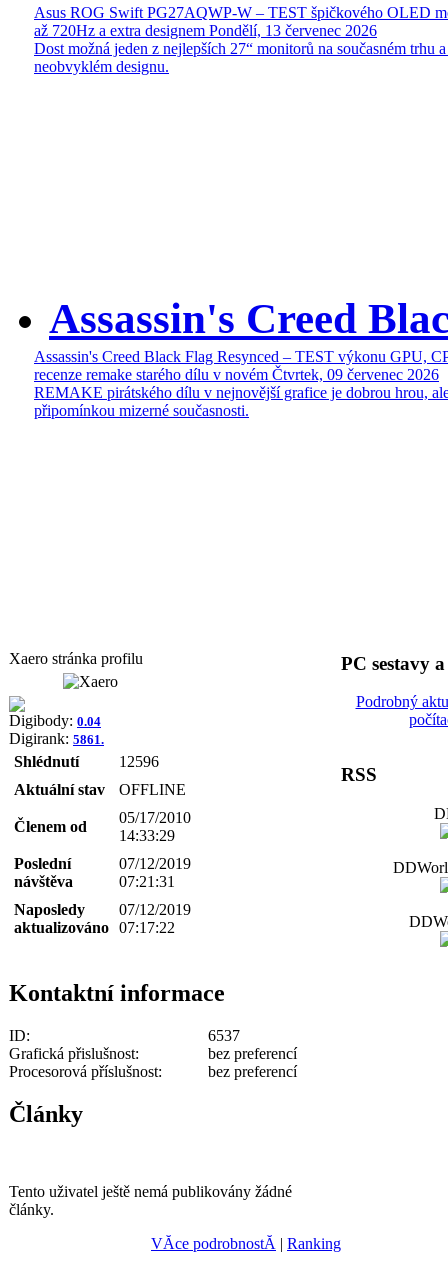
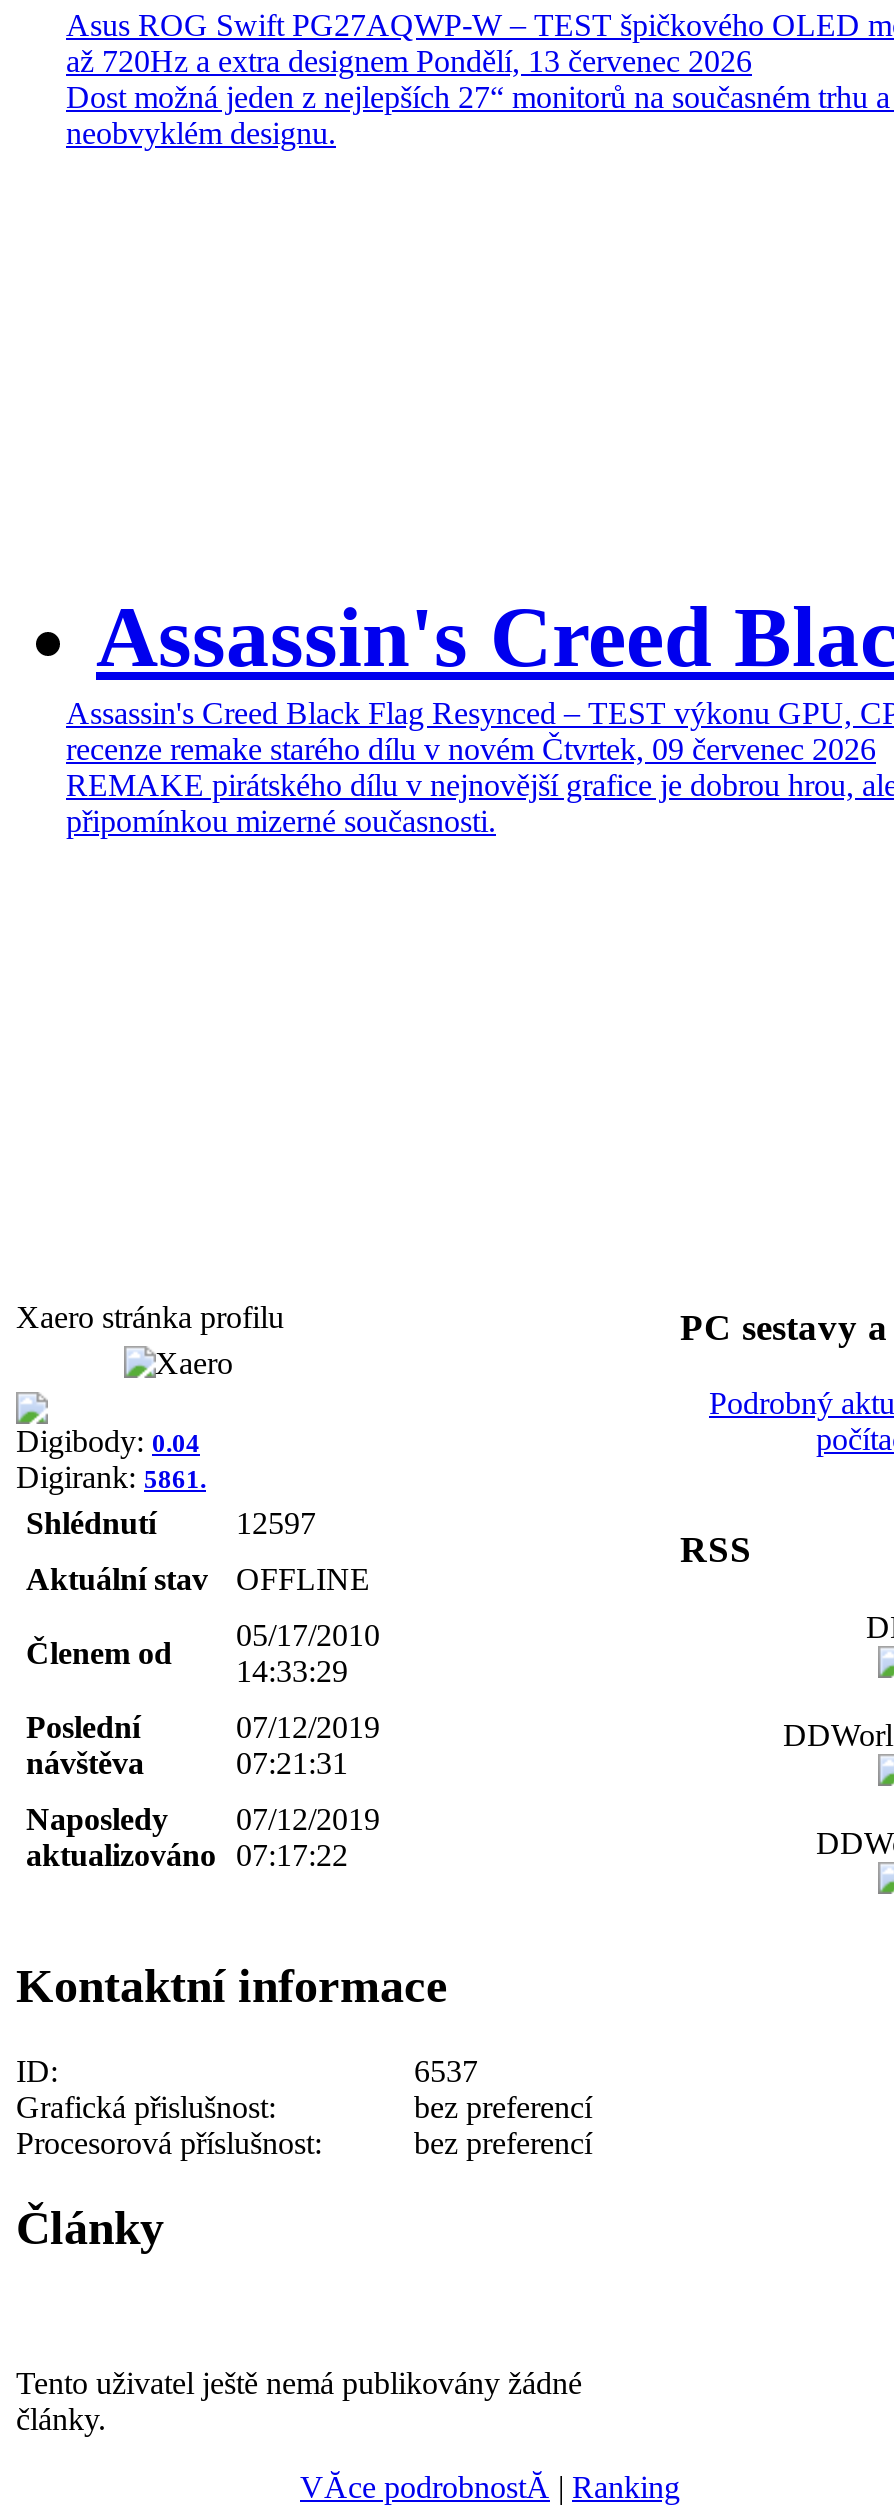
- 12596
+ 12597
